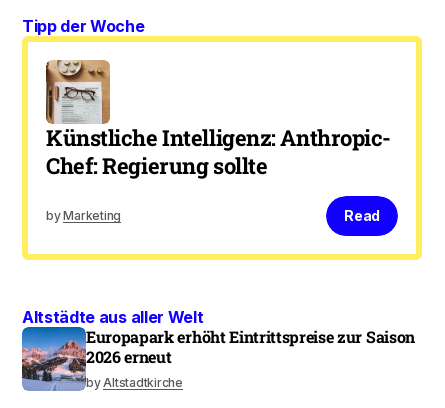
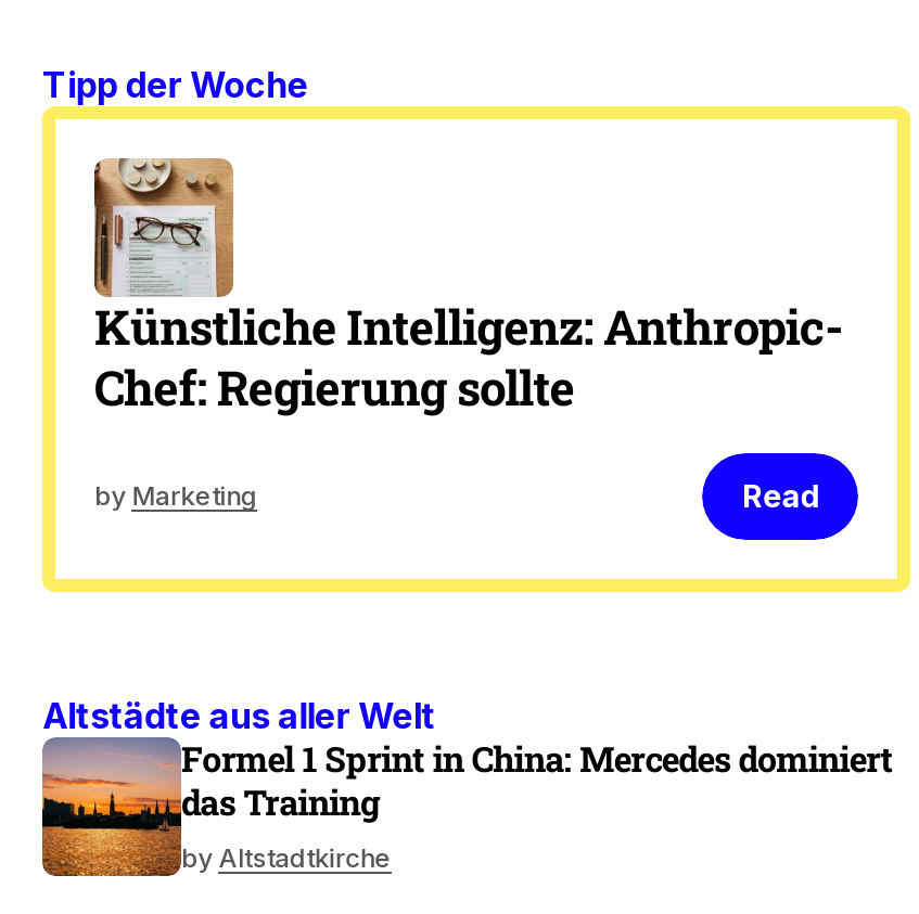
- [image]
- Europapark erhöht Eintrittspreise zur Saison
- 2026 erneut
+ [image]
+ Formel 1 Sprint in China: Mercedes dominiert
+ das Training
